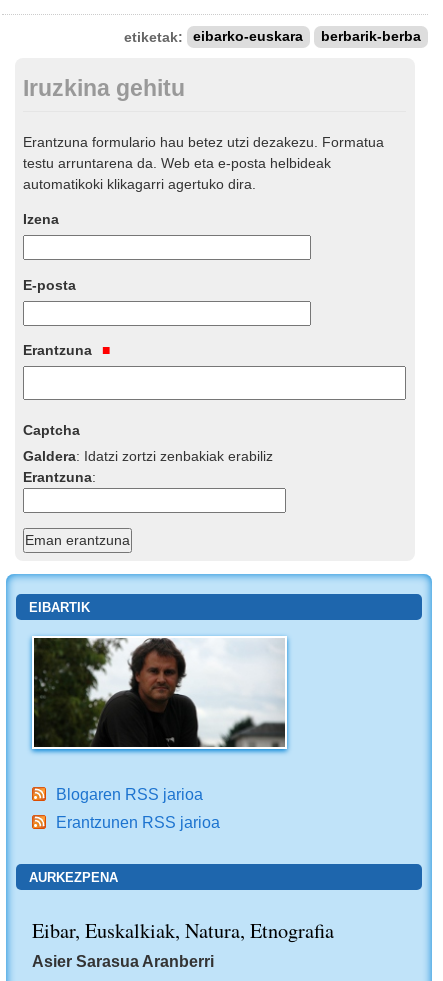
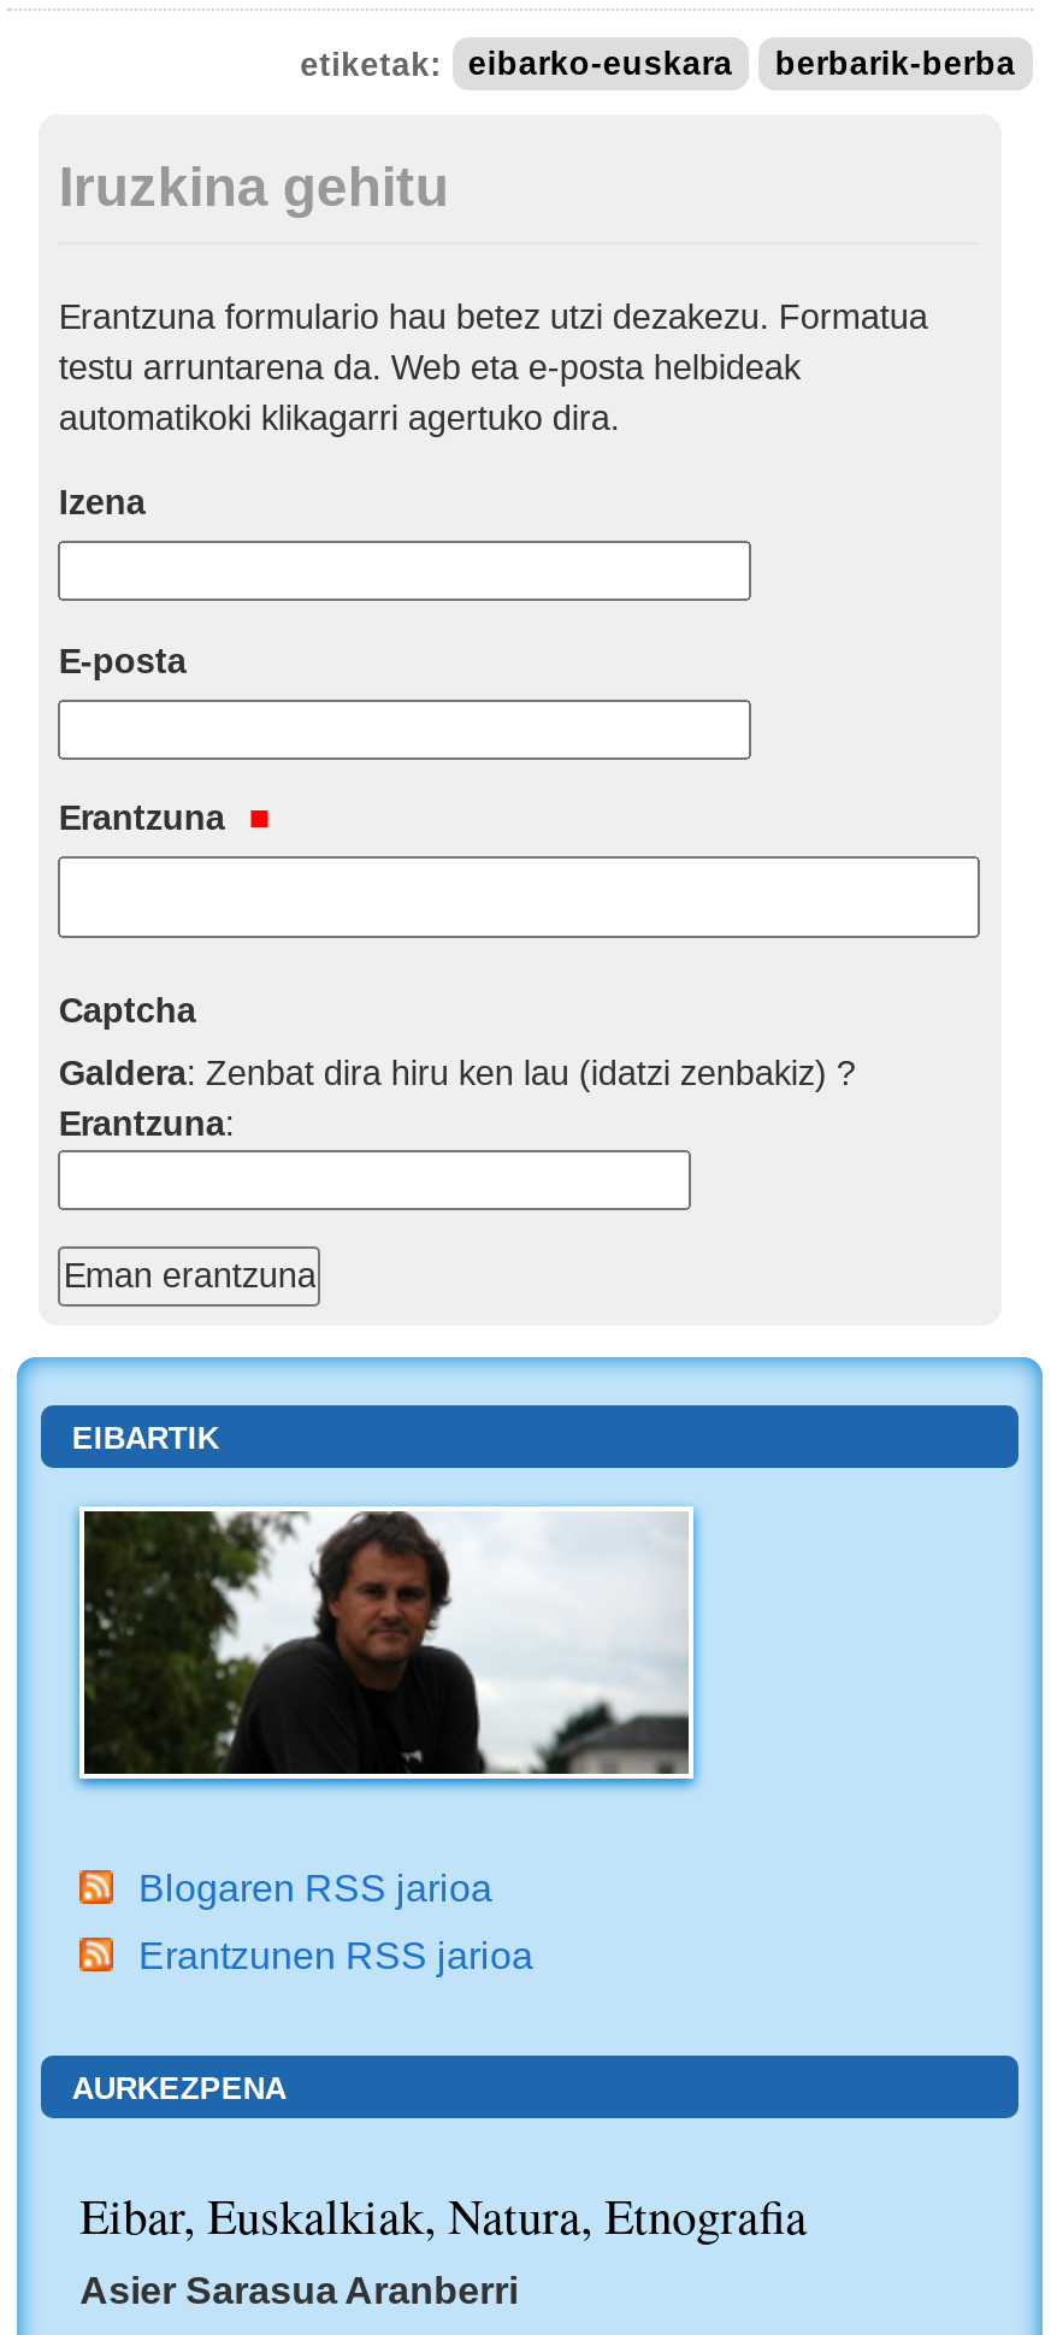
- Galdera: Idatzi zortzi zenbakiak erabiliz
+ Galdera: Zenbat dira hiru ken lau (idatzi zenbakiz) ?
